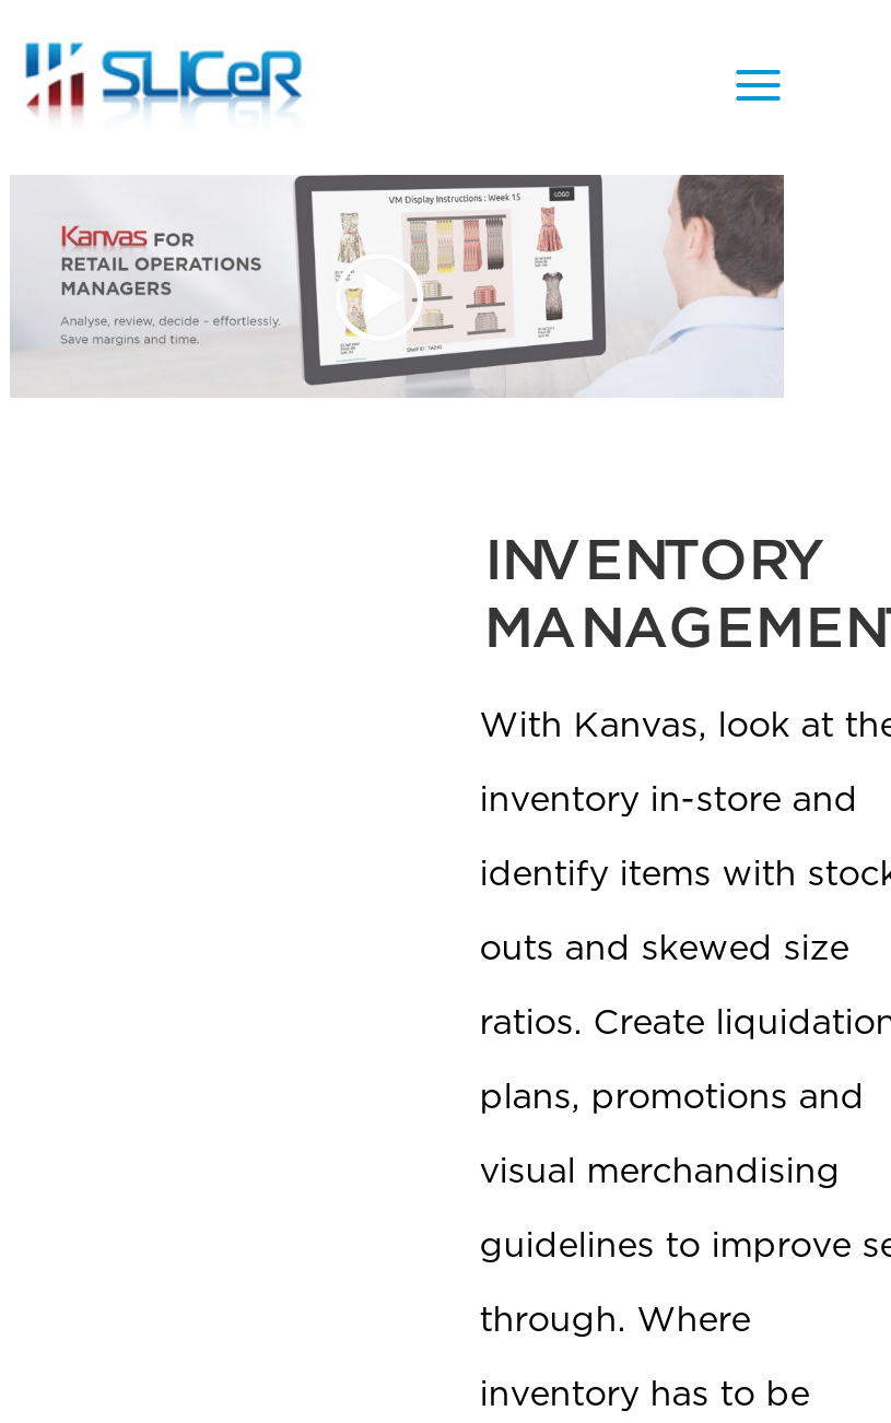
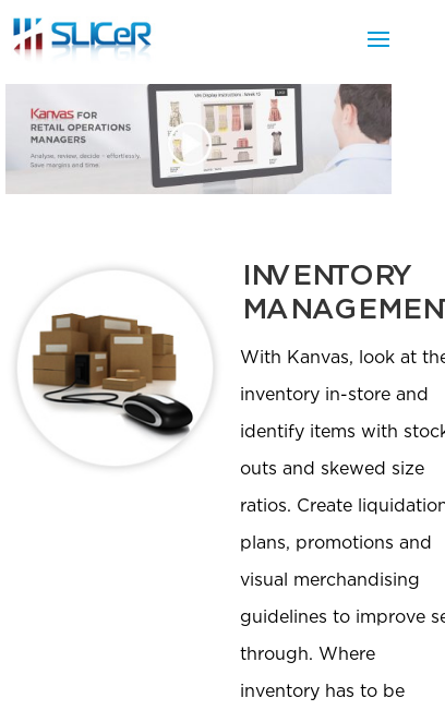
+ [image]
